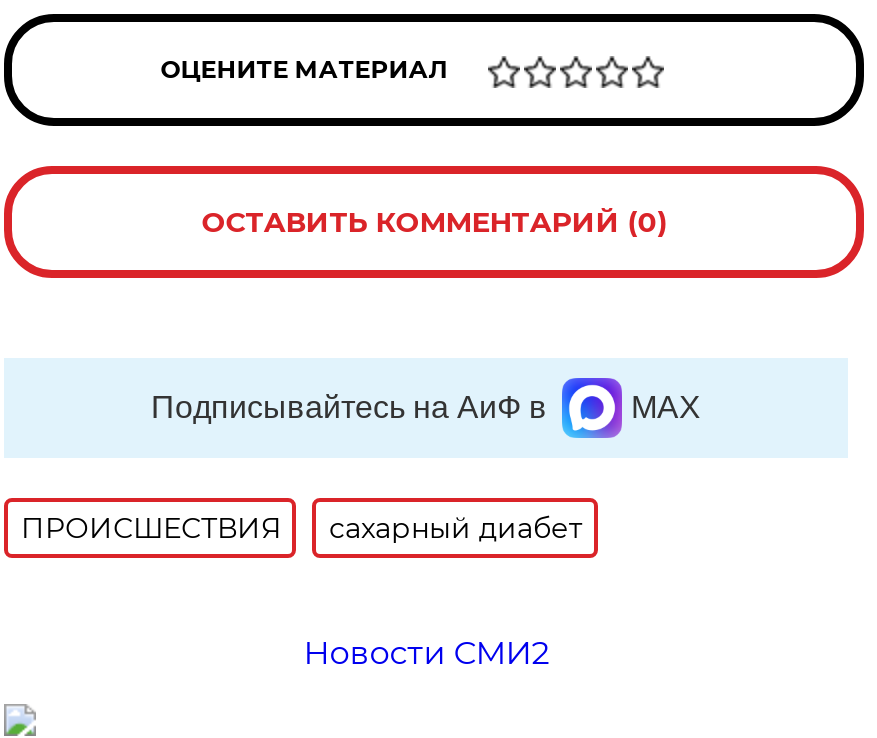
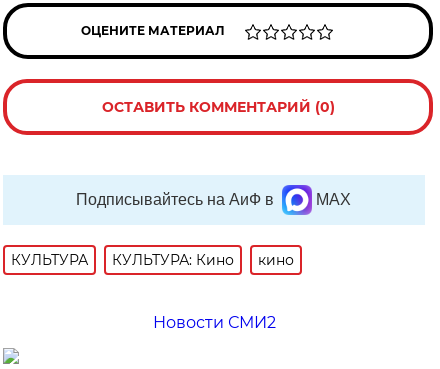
- ПРОИСШЕСТВИЯ
- сахарный диабет
+ КУЛЬТУРА
+ КУЛЬТУРА: Кино
+ кино
